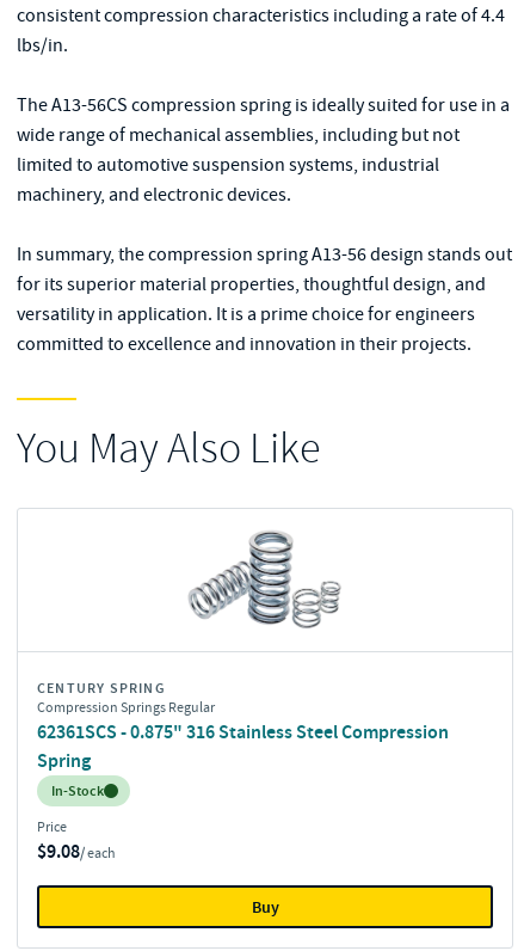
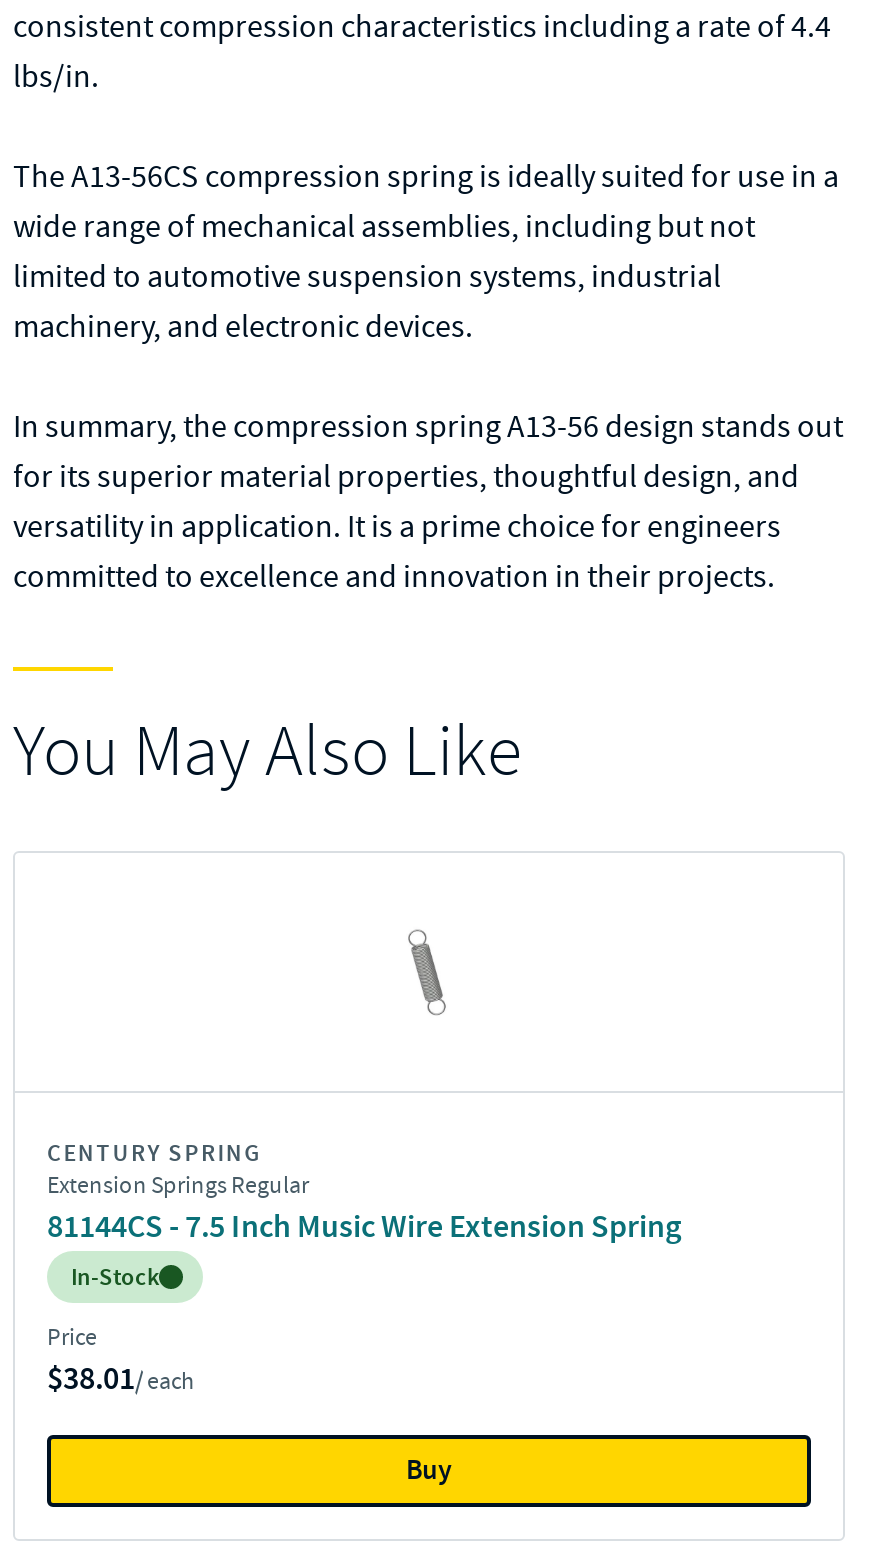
- [image]

- Compression Springs Regular
- 62361SCS - 0.875" 316 Stainless Steel Compression
- Spring
+ Extension Springs Regular
+ 81144CS - 7.5 Inch Music Wire Extension Spring

- $9.08/ each
+ $38.01/ each
